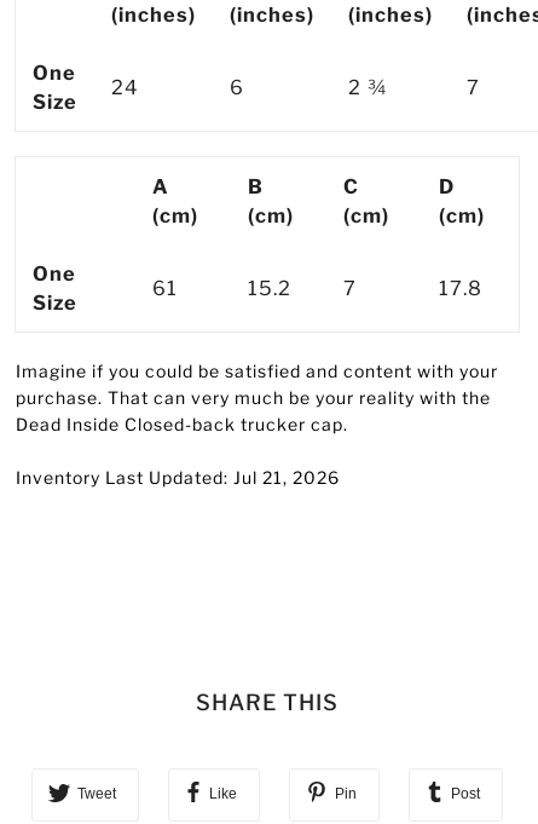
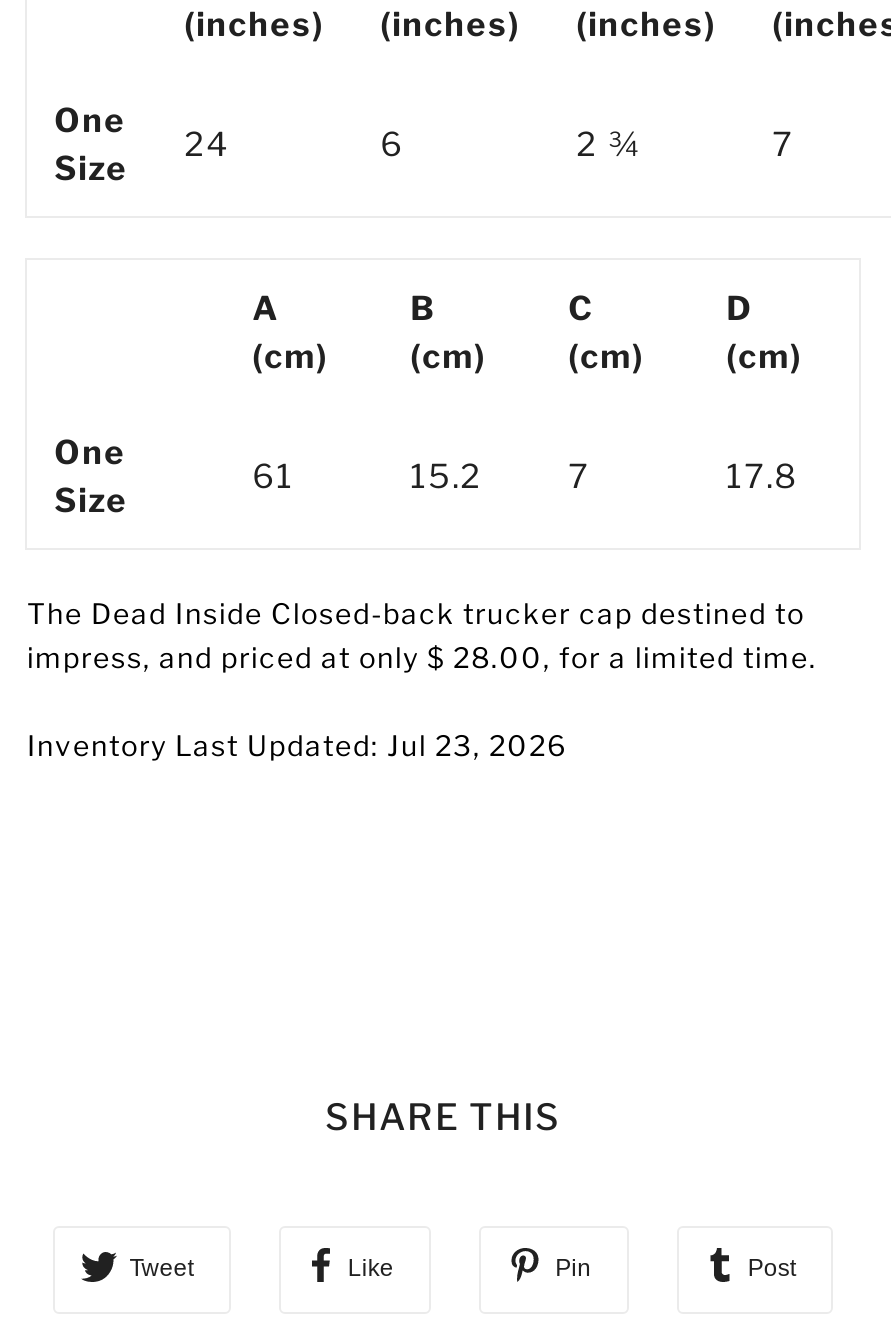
- Imagine if you could be satisfied and content with your
- purchase. That can very much be your reality with the
- Dead Inside Closed-back trucker cap.
+ The Dead Inside Closed-back trucker cap destined to
+ impress, and priced at only $ 28.00, for a limited time.

- Inventory Last Updated: Jul 21, 2026
+ Inventory Last Updated: Jul 23, 2026
